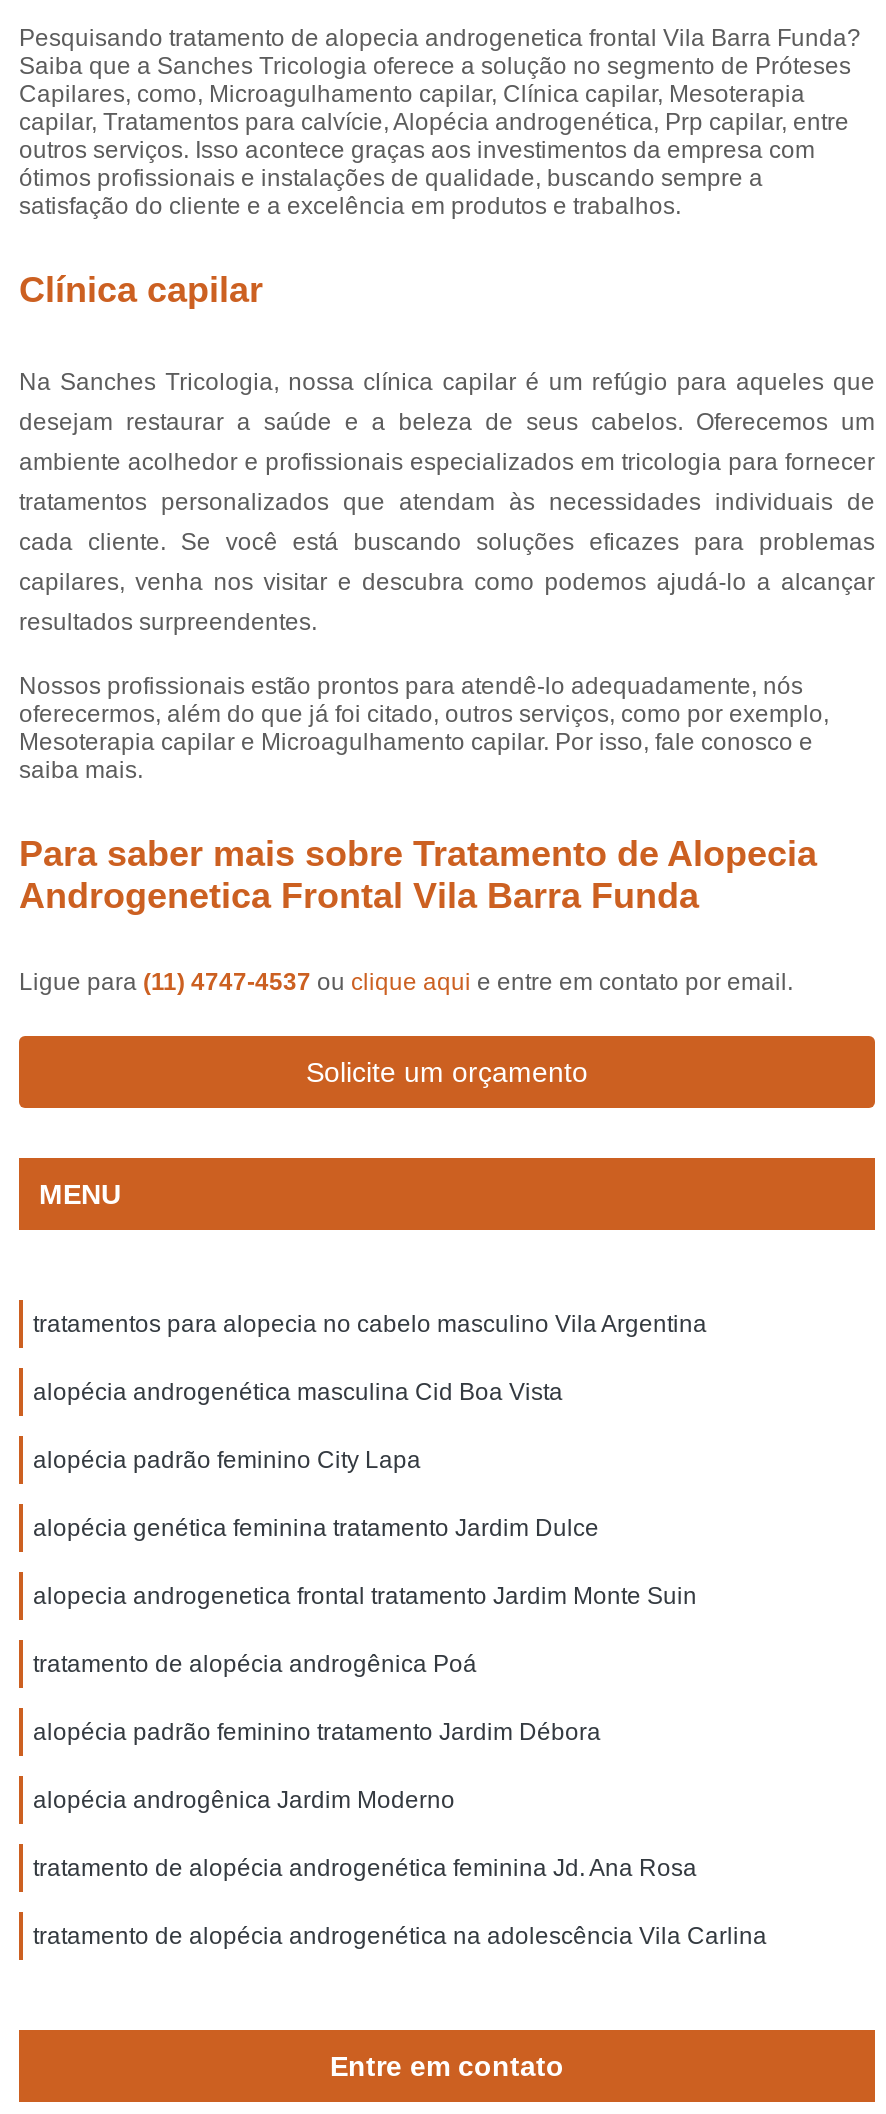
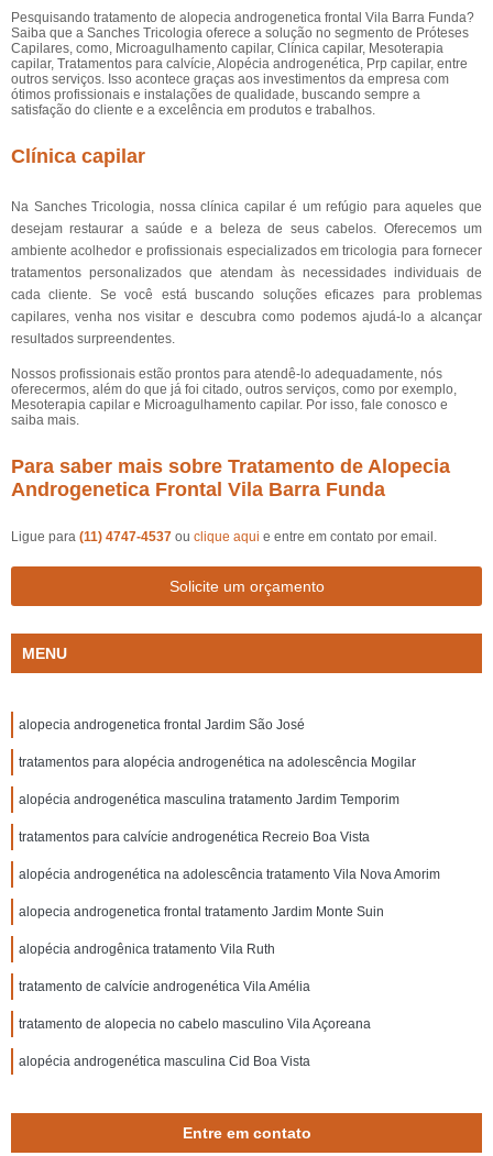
- tratamentos para alopecia no cabelo masculino Vila Argentina
- alopécia padrão feminino City Lapa
- alopécia genética feminina tratamento Jardim Dulce
+ alopecia androgenetica frontal Jardim São José
+ tratamentos para alopécia androgenética na adolescência Mogilar
+ alopécia androgenética masculina tratamento Jardim Temporim
+ tratamentos para calvície androgenética Recreio Boa Vista
+ alopécia androgenética na adolescência tratamento Vila Nova Amorim

moved down: alopécia androgenética masculina Cid Boa Vista

moved down: alopecia androgenetica frontal tratamento Jardim Monte Suin

- tratamento de alopécia androgênica Poá
- alopécia padrão feminino tratamento Jardim Débora
- alopécia androgênica Jardim Moderno
- tratamento de alopécia androgenética feminina Jd. Ana Rosa
- tratamento de alopécia androgenética na adolescência Vila Carlina
+ alopécia androgênica tratamento Vila Ruth
+ tratamento de calvície androgenética Vila Amélia
+ tratamento de alopecia no cabelo masculino Vila Açoreana
